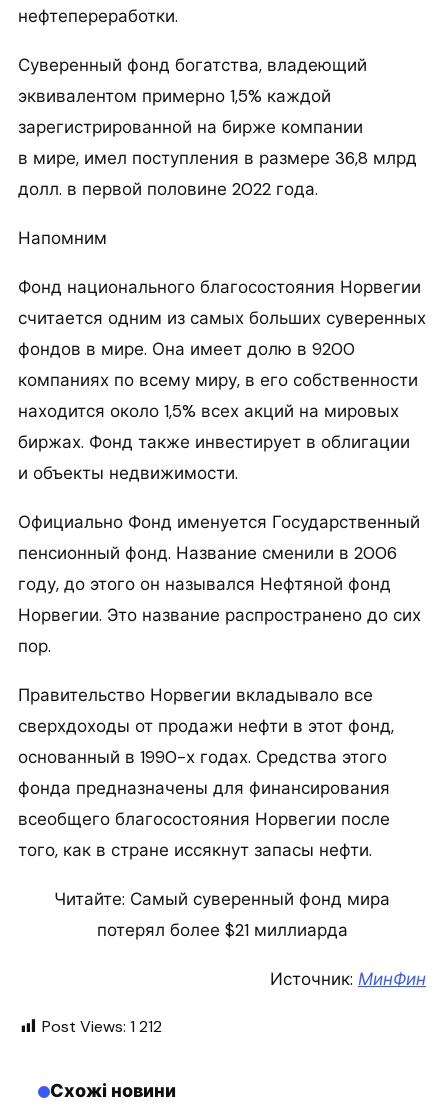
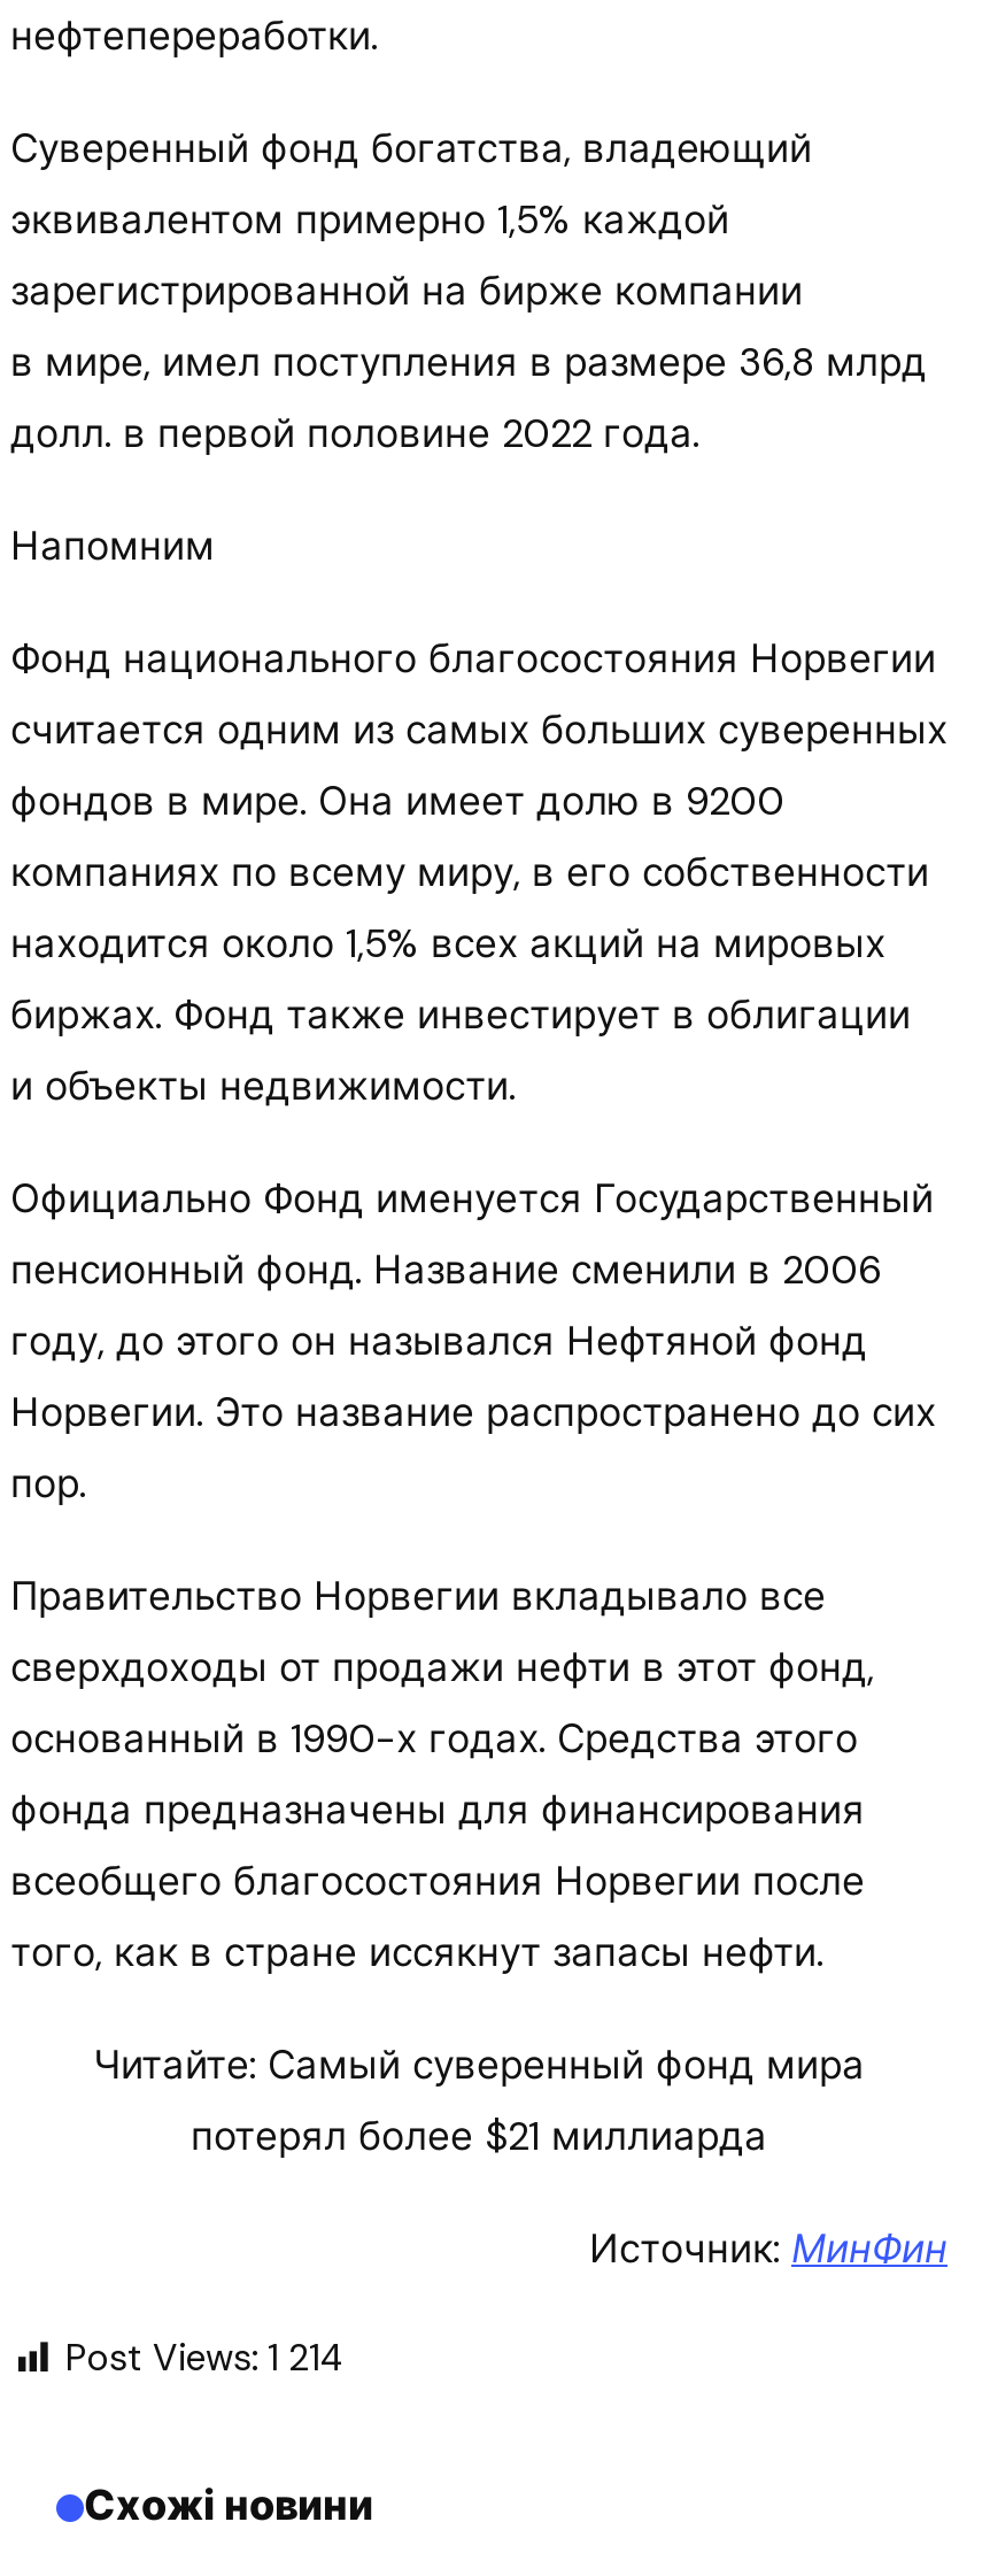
- Post Views: 1 212
+ Post Views: 1 214
